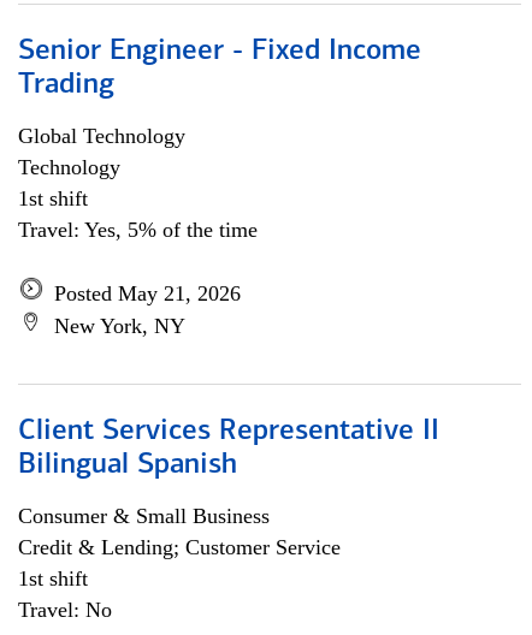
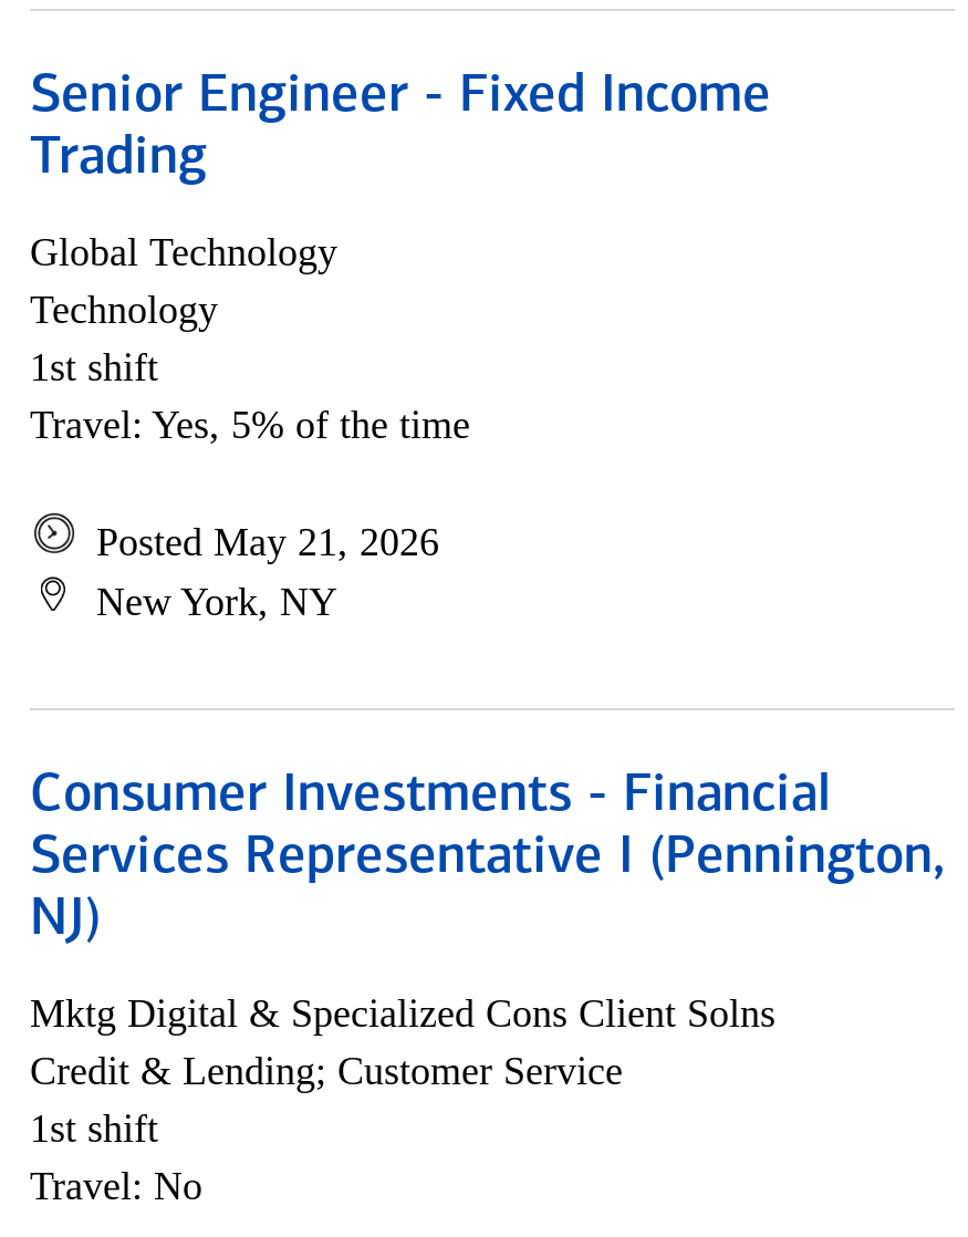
- Client Services Representative II
- Bilingual Spanish
+ Consumer Investments - Financial
+ Services Representative I (Pennington,
+ NJ)

- Consumer & Small Business
+ Mktg Digital & Specialized Cons Client Solns
